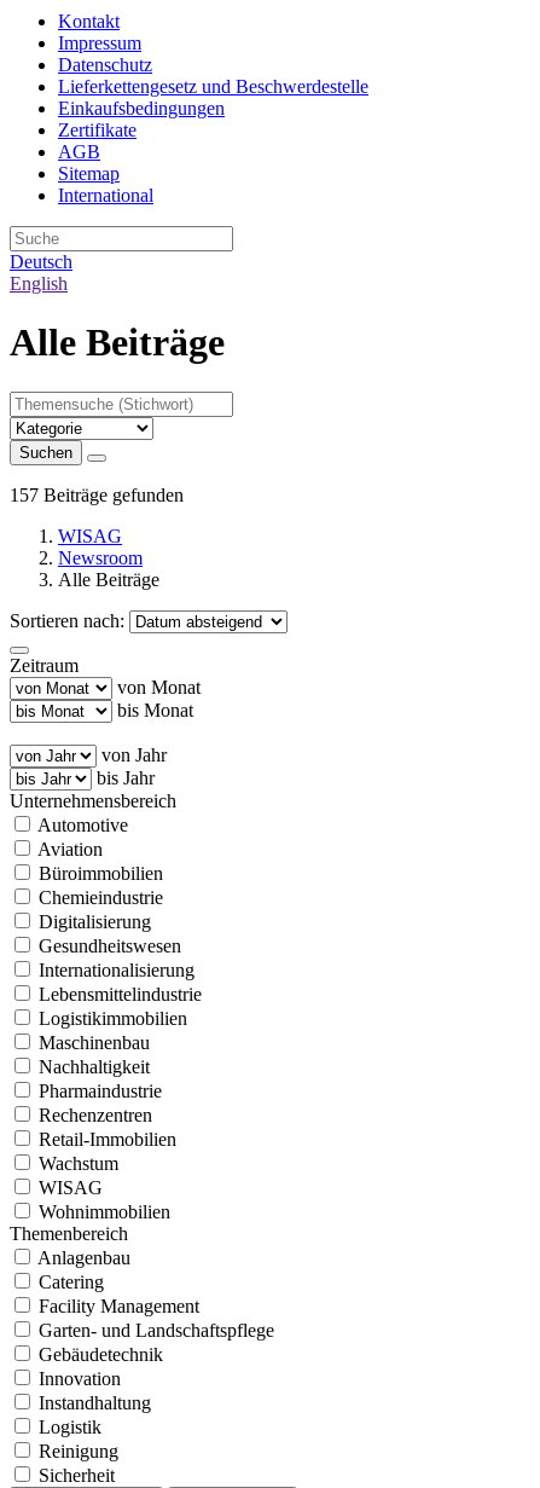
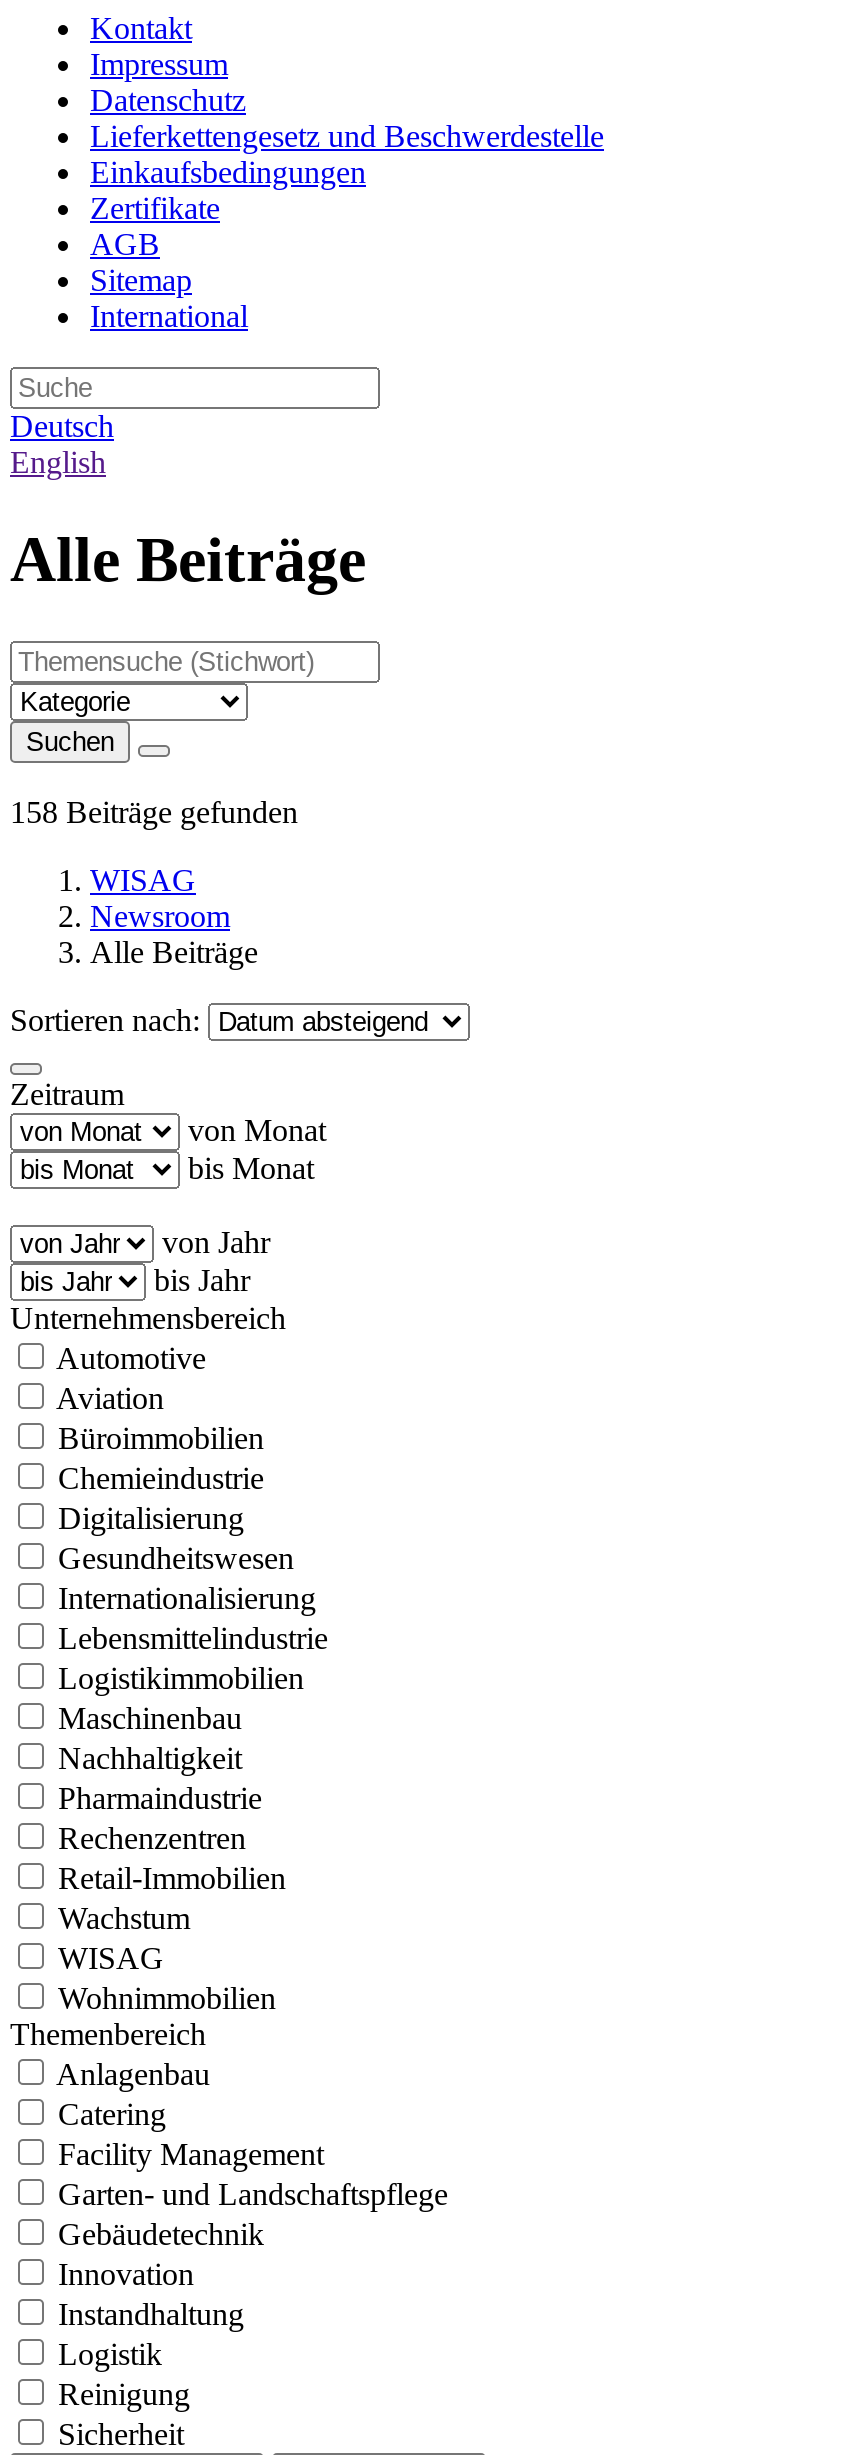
- 157 Beiträge gefunden
+ 158 Beiträge gefunden
